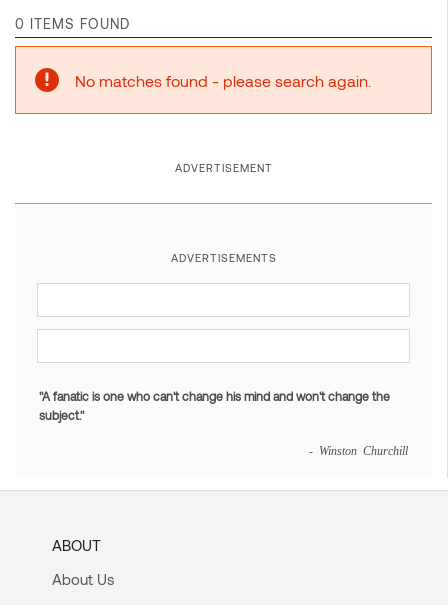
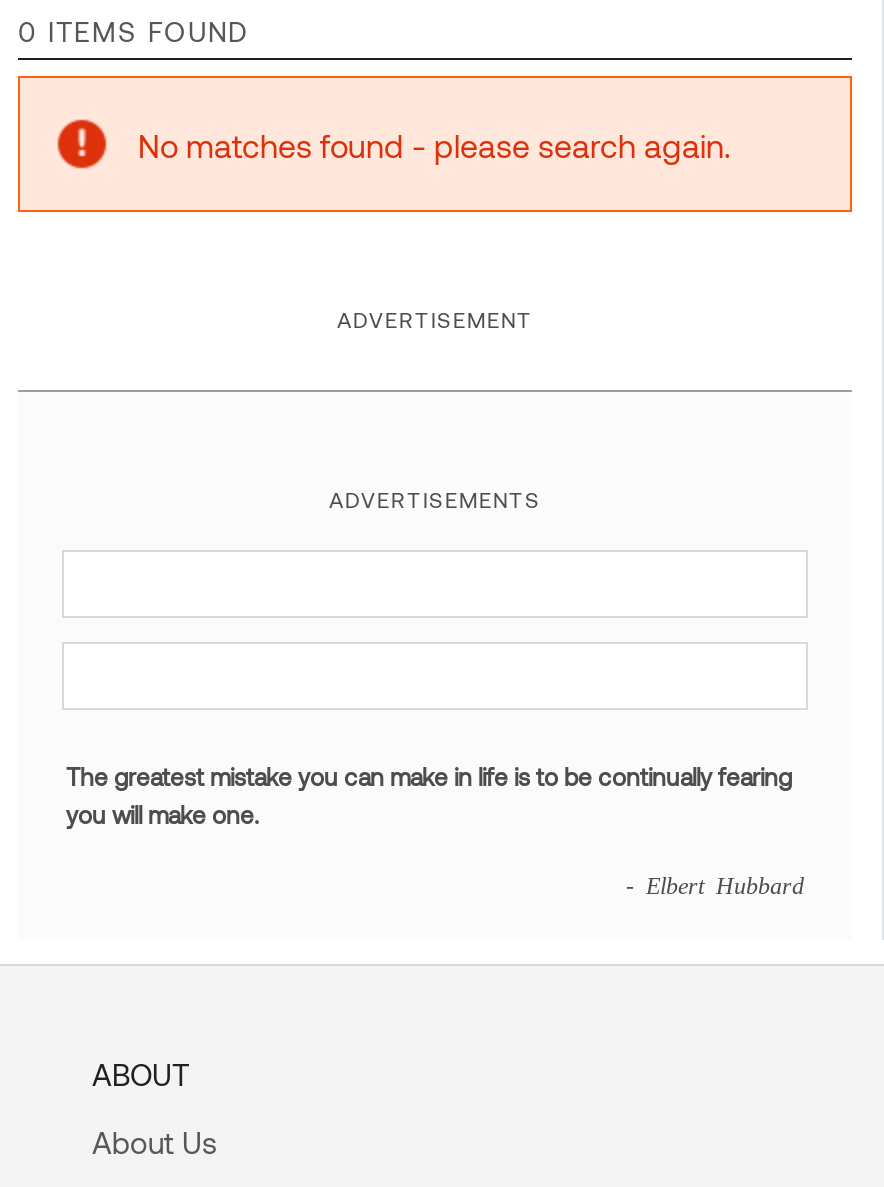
- "A fanatic is one who can't change his mind and won't change the
- subject."
+ The greatest mistake you can make in life is to be continually fearing
+ you will make one.

- - Winston Churchill
+ - Elbert Hubbard
